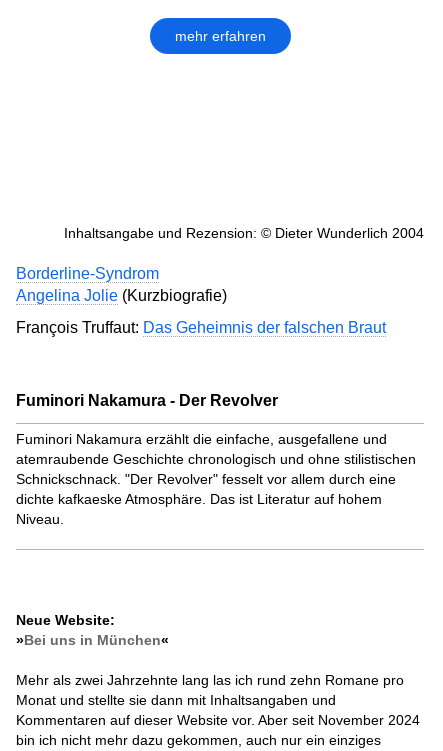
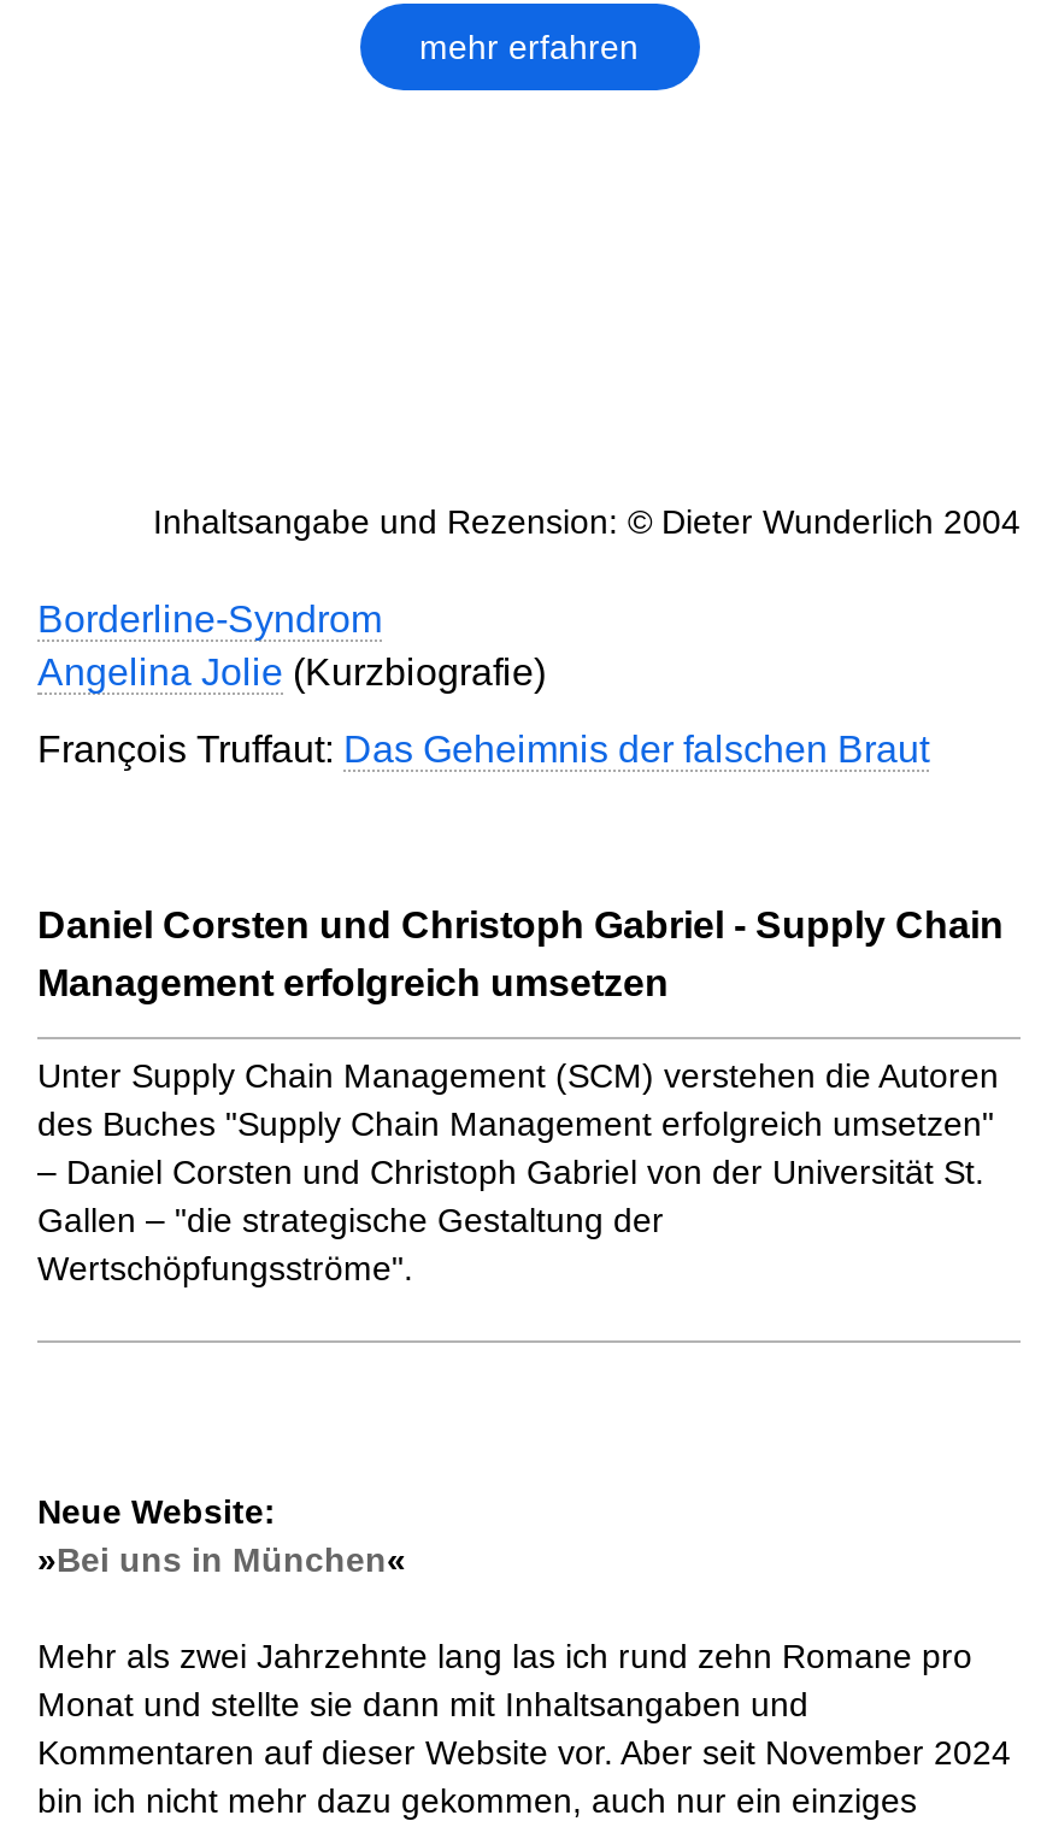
- Fuminori Nakamura - Der Revolver
+ Daniel Corsten und Christoph Gabriel - Supply Chain
+ Management erfolgreich umsetzen

- Fuminori Nakamura erzählt die einfache, ausgefallene und
- atemraubende Geschichte chronologisch und ohne stilistischen
- Schnickschnack. "Der Revolver" fesselt vor allem durch eine
- dichte kafkaeske Atmosphäre. Das ist Literatur auf hohem
- Niveau.
+ Unter Supply Chain Management (SCM) verstehen die Autoren
+ des Buches "Supply Chain Management erfolgreich umsetzen"
+ – Daniel Corsten und Christoph Gabriel von der Universität St.
+ Gallen – "die strategische Gestaltung der
+ Wertschöpfungsströme".
